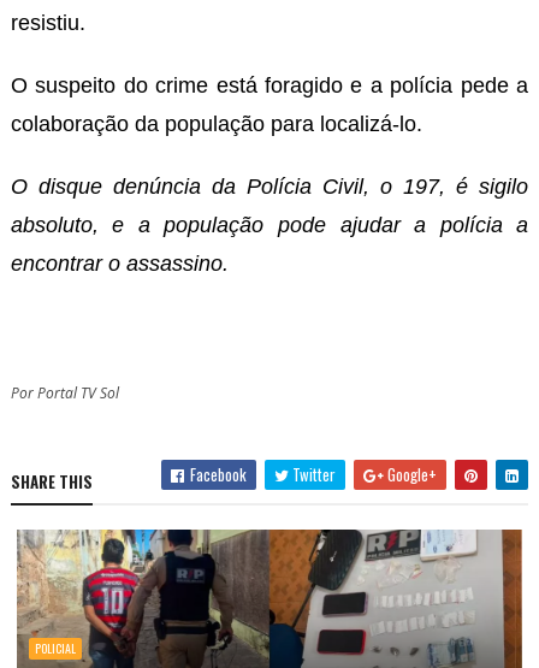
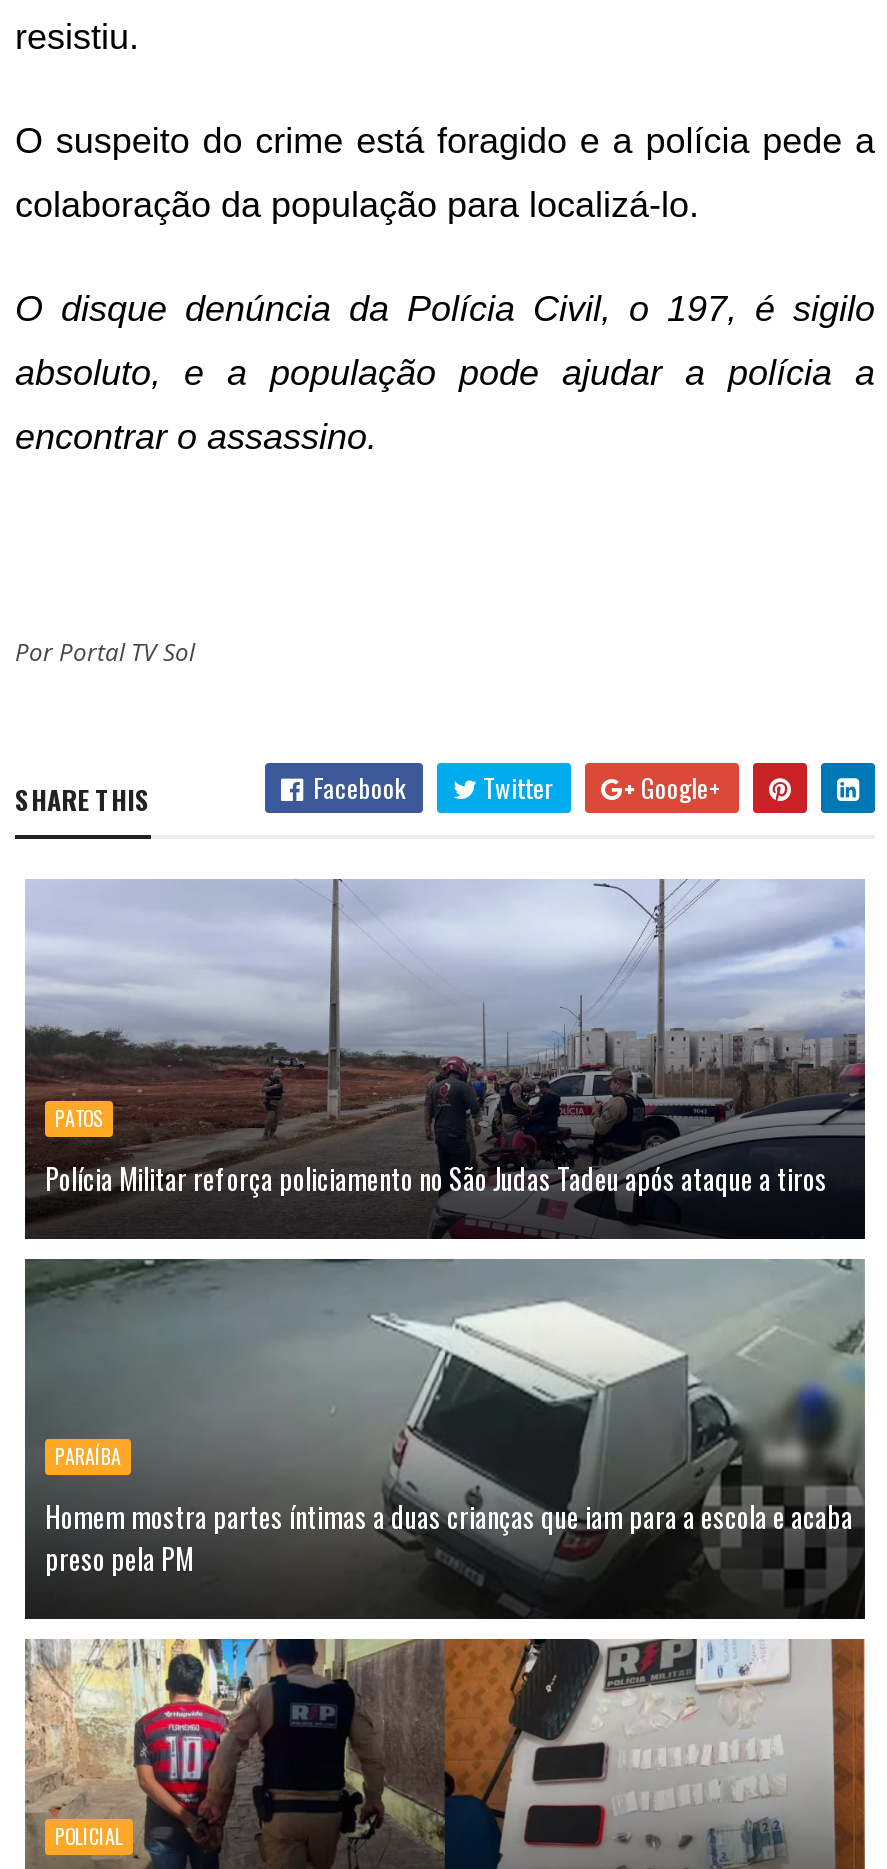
+ [image]
+ PATOS
+ Polícia Militar reforça policiamento no São Judas Tadeu após ataque a tiros

+ [image]
+ PARAÍBA
+ Homem mostra partes íntimas a duas crianças que iam para a escola e acaba
+ preso pela PM
